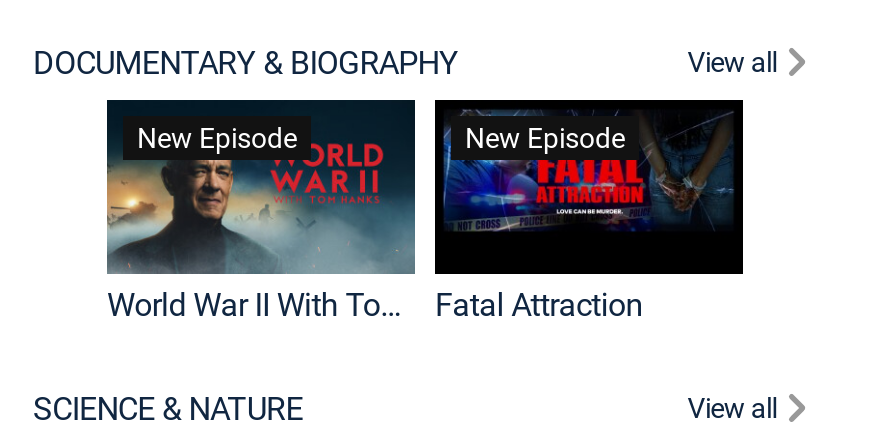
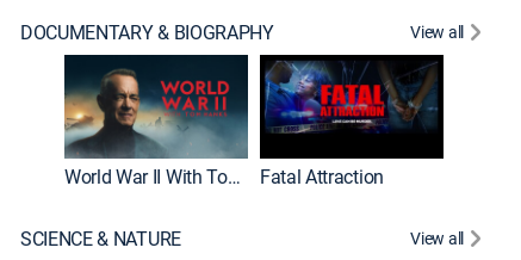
- New Episode

- New Episode
